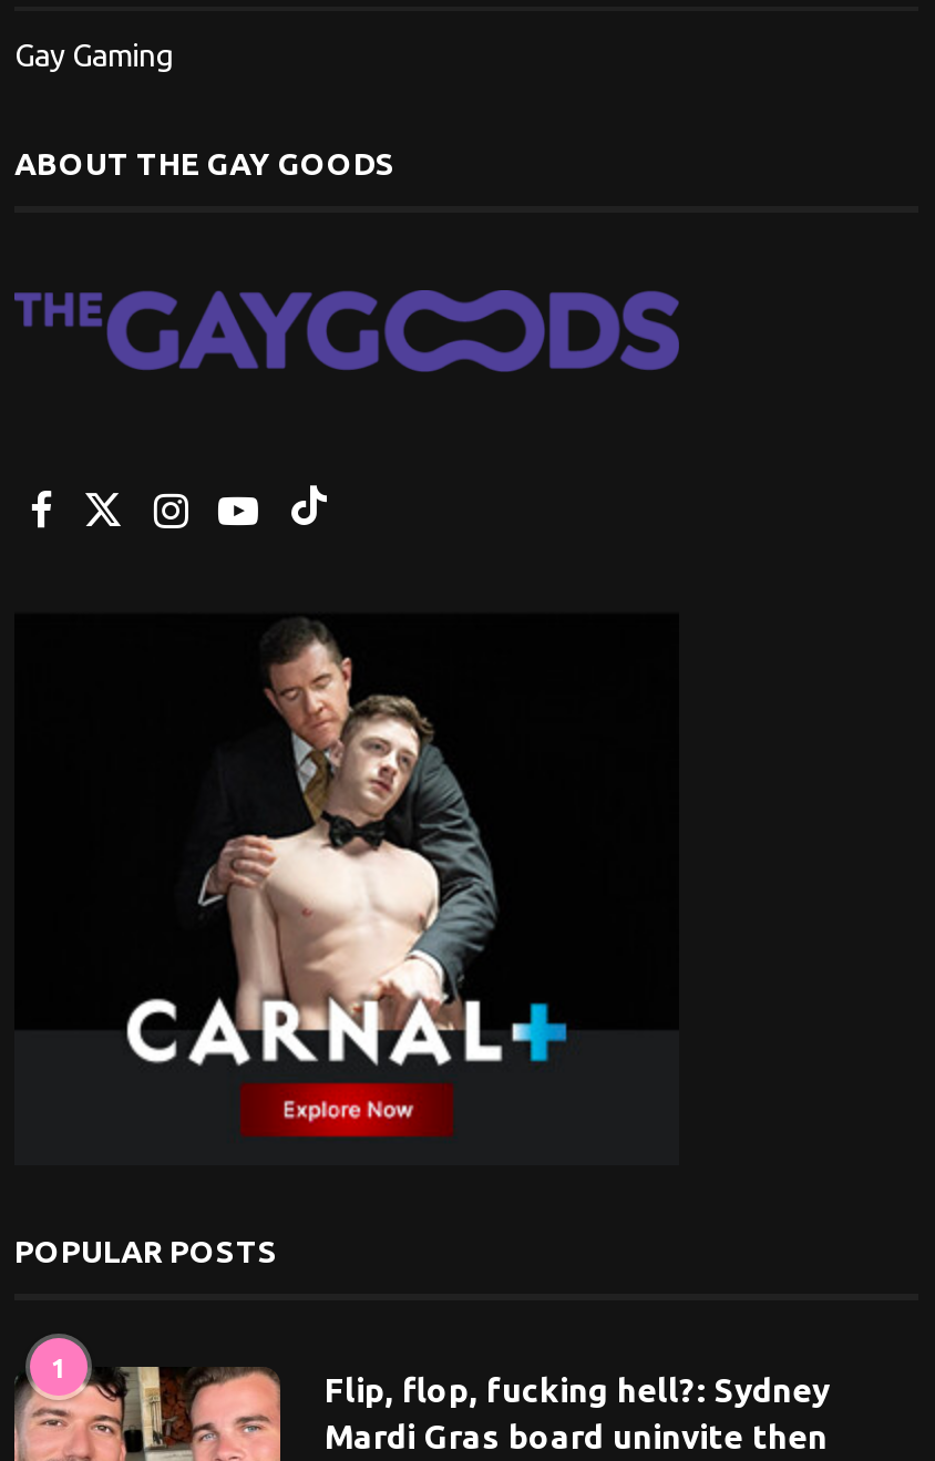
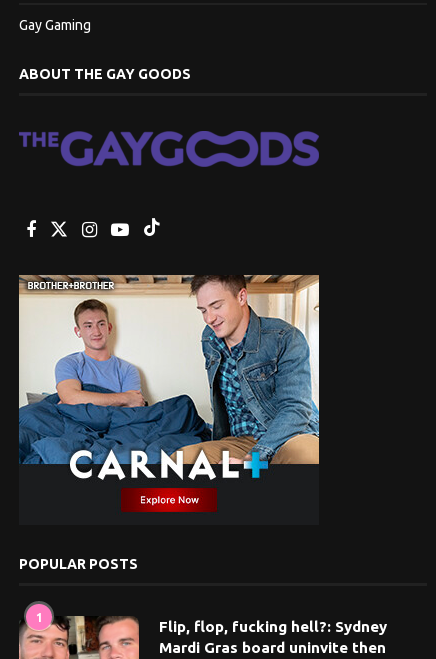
- [image]
+ [image]
